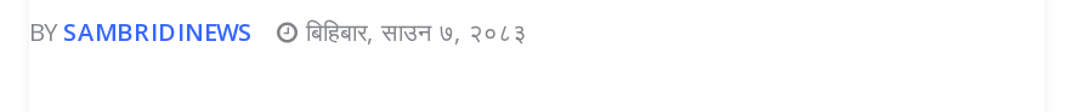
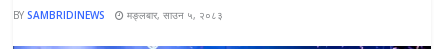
- BY SAMBRIDINEWS बिहिबार, साउन ७, २०८३
+ BY SAMBRIDINEWS मङ्लबार, साउन ५, २०८३
